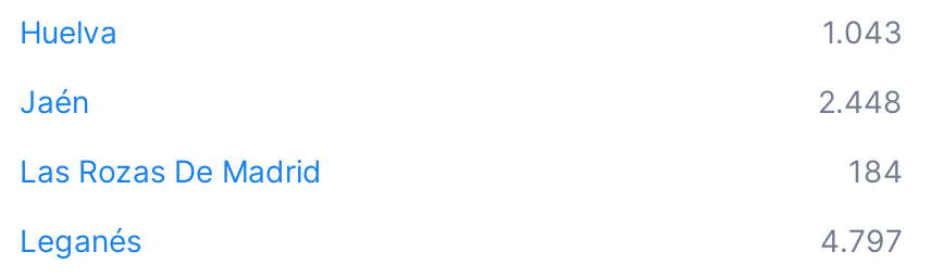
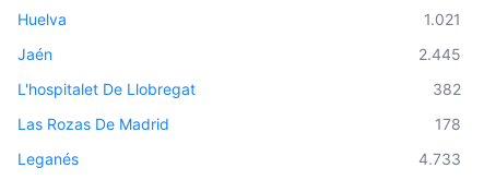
- 1.043
+ 1.021

- 2.448
+ 2.445
+ L'hospitalet De Llobregat
+ 382

- 184
+ 178

- 4.797
+ 4.733
